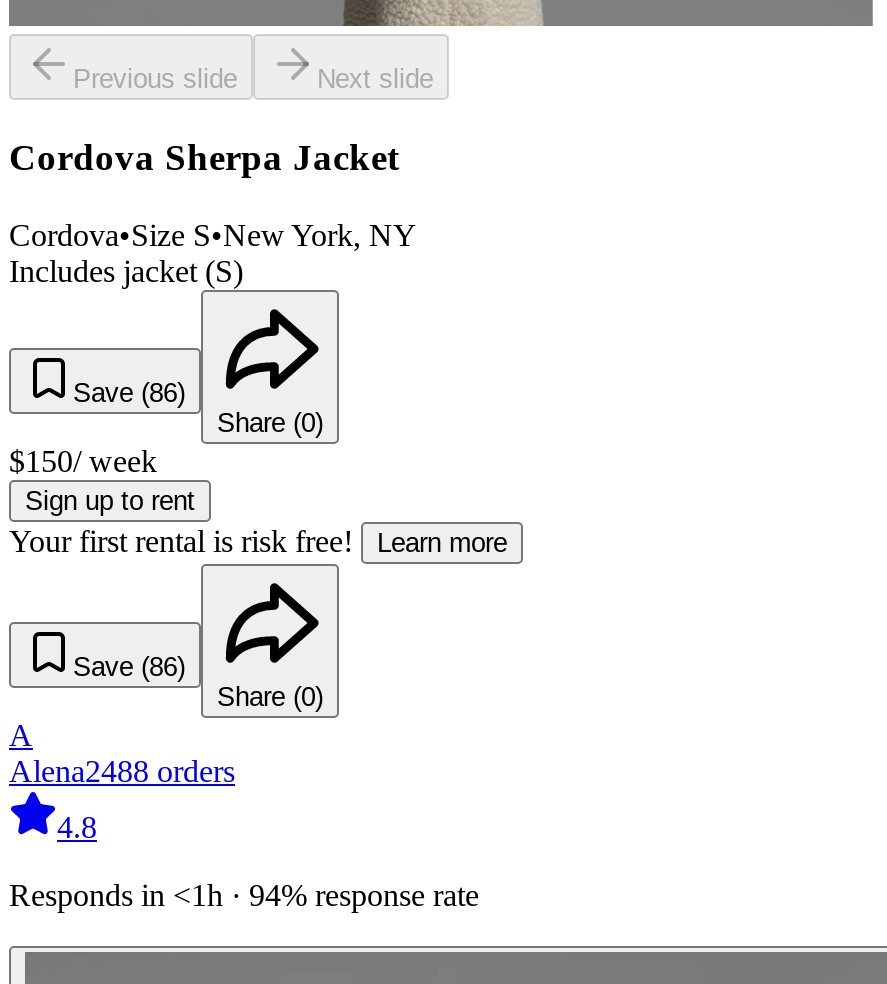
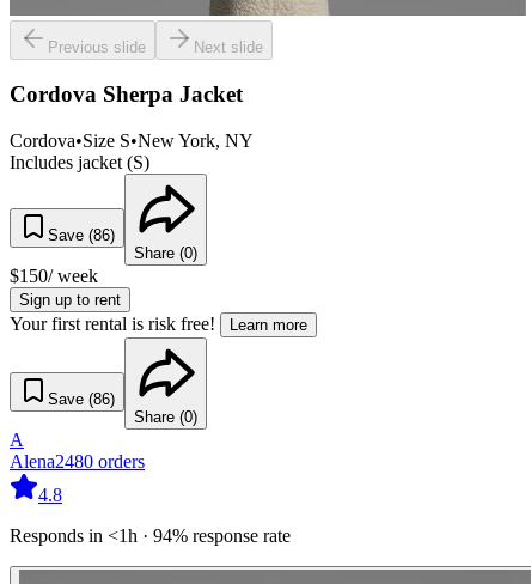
- Alena2488 orders
+ Alena2480 orders
